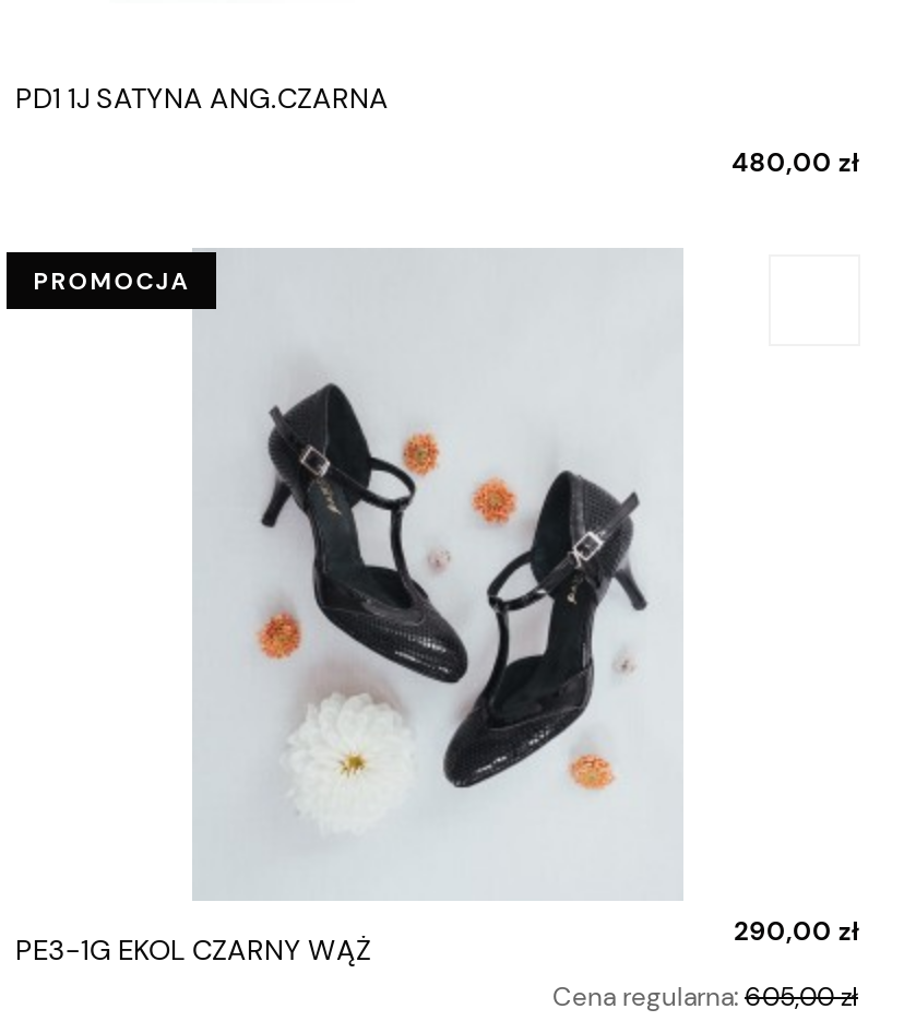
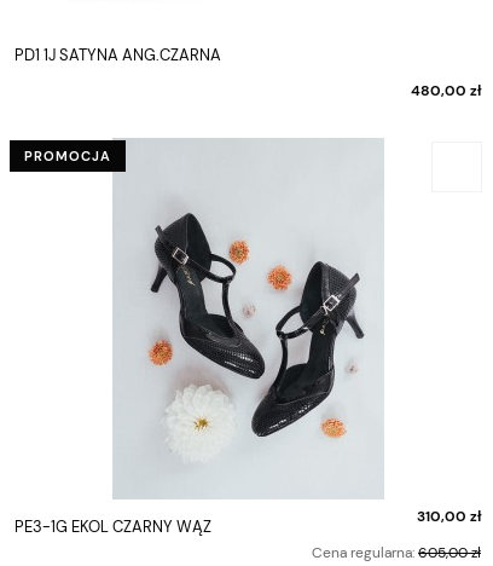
- 290,00 zł
+ 310,00 zł
